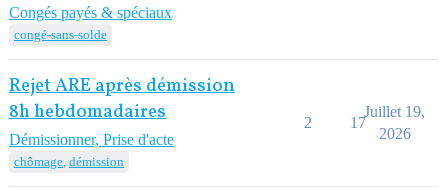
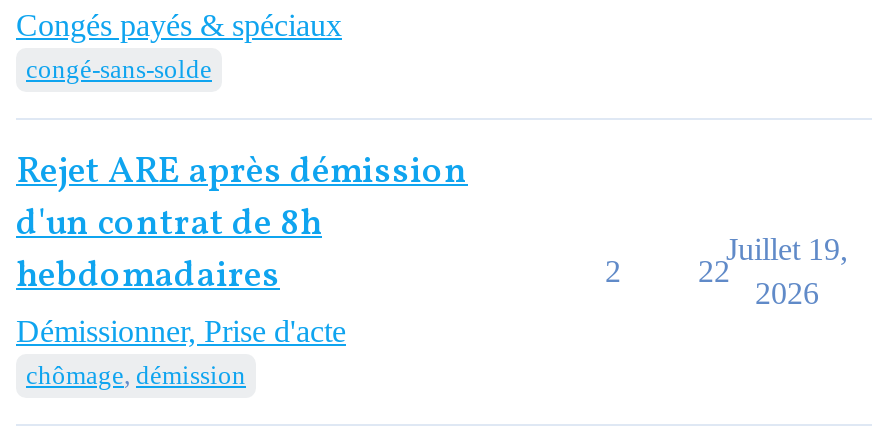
- 8h hebdomadaires
+ d'un contrat de 8h
+ hebdomadaires

- 17
+ 22
